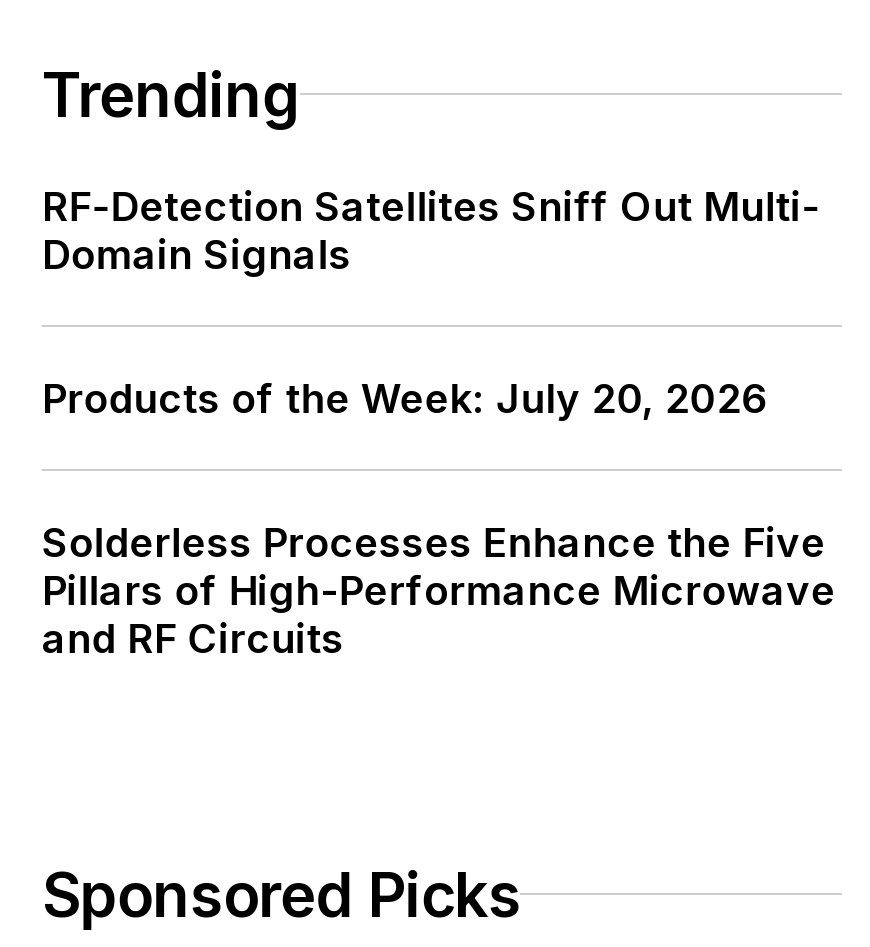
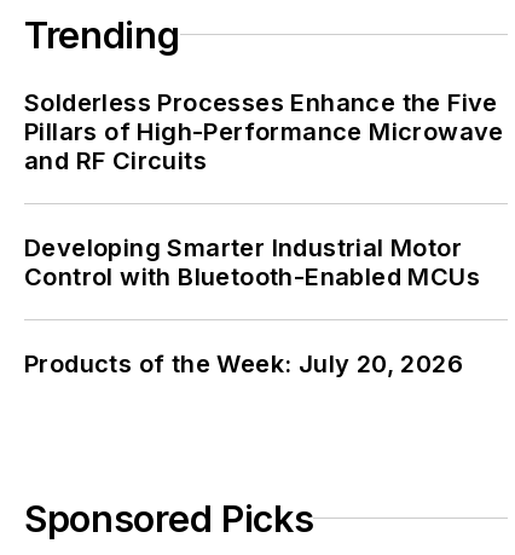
- RF-Detection Satellites Sniff Out Multi-
- Domain Signals

moved down: Products of the Week: July 20, 2026

moved up: Solderless Processes Enhance the Five | Pillars of High-Performance Microwave | and RF Circuits

+ Developing Smarter Industrial Motor
+ Control with Bluetooth-Enabled MCUs
